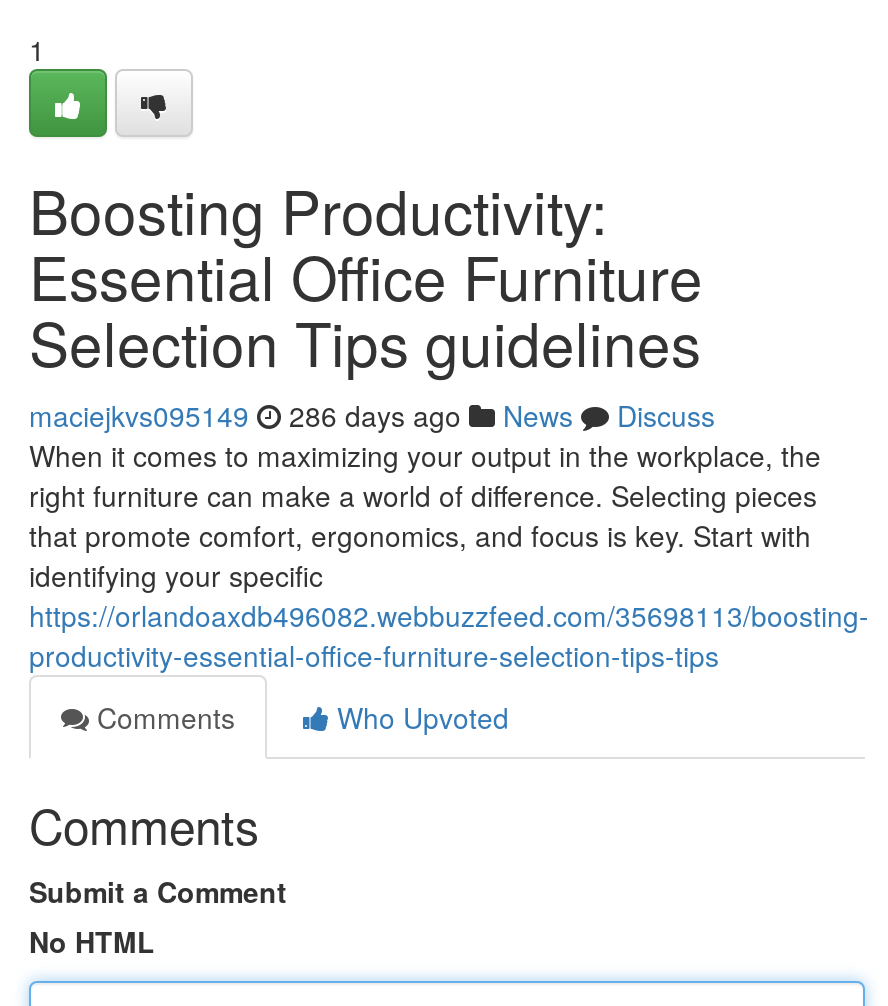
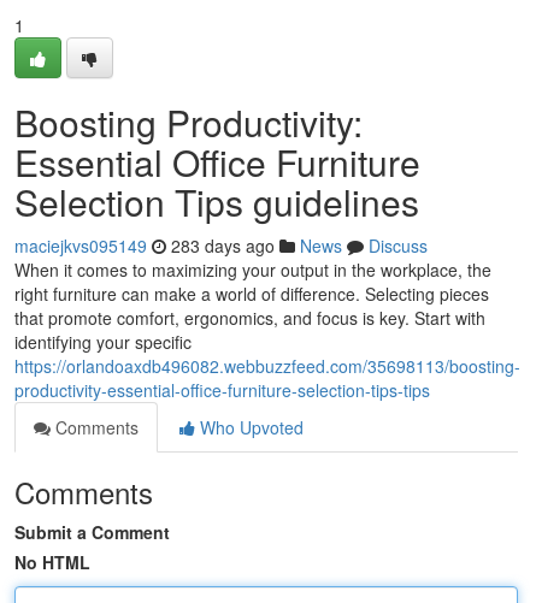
- maciejkvs095149 286 days ago News Discuss
+ maciejkvs095149 283 days ago News Discuss
